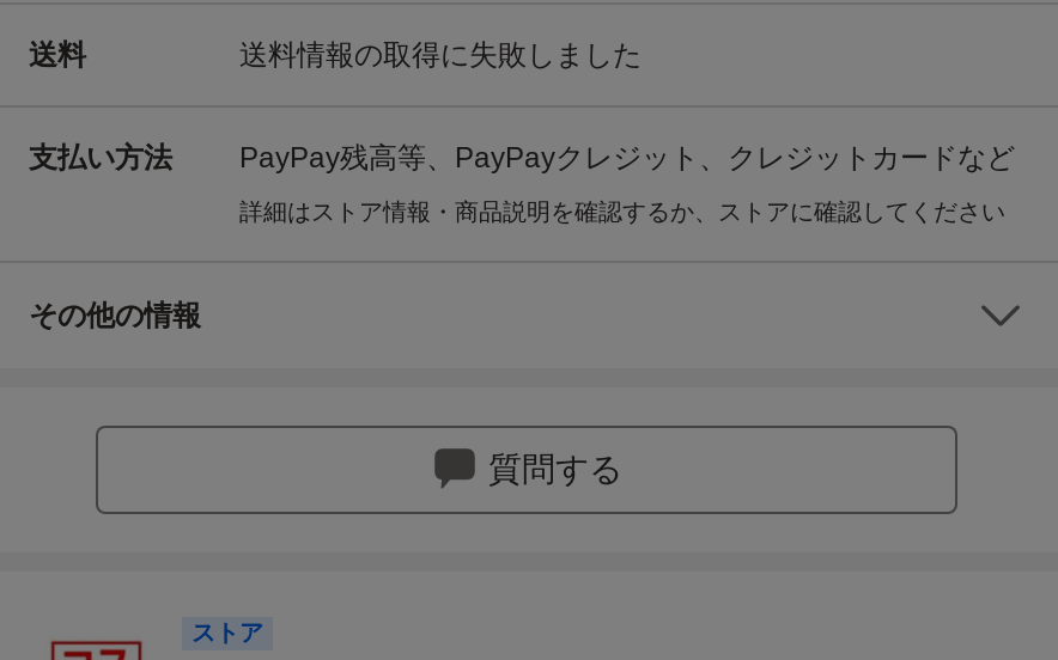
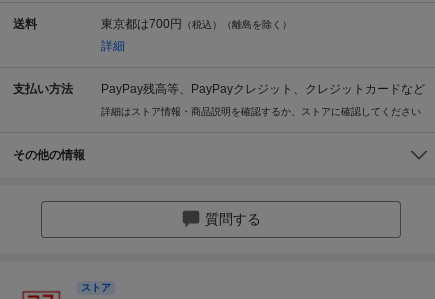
- 送料情報の取得に失敗しました
+ 東京都は700円（税込）（離島を除く）
+ 詳細
